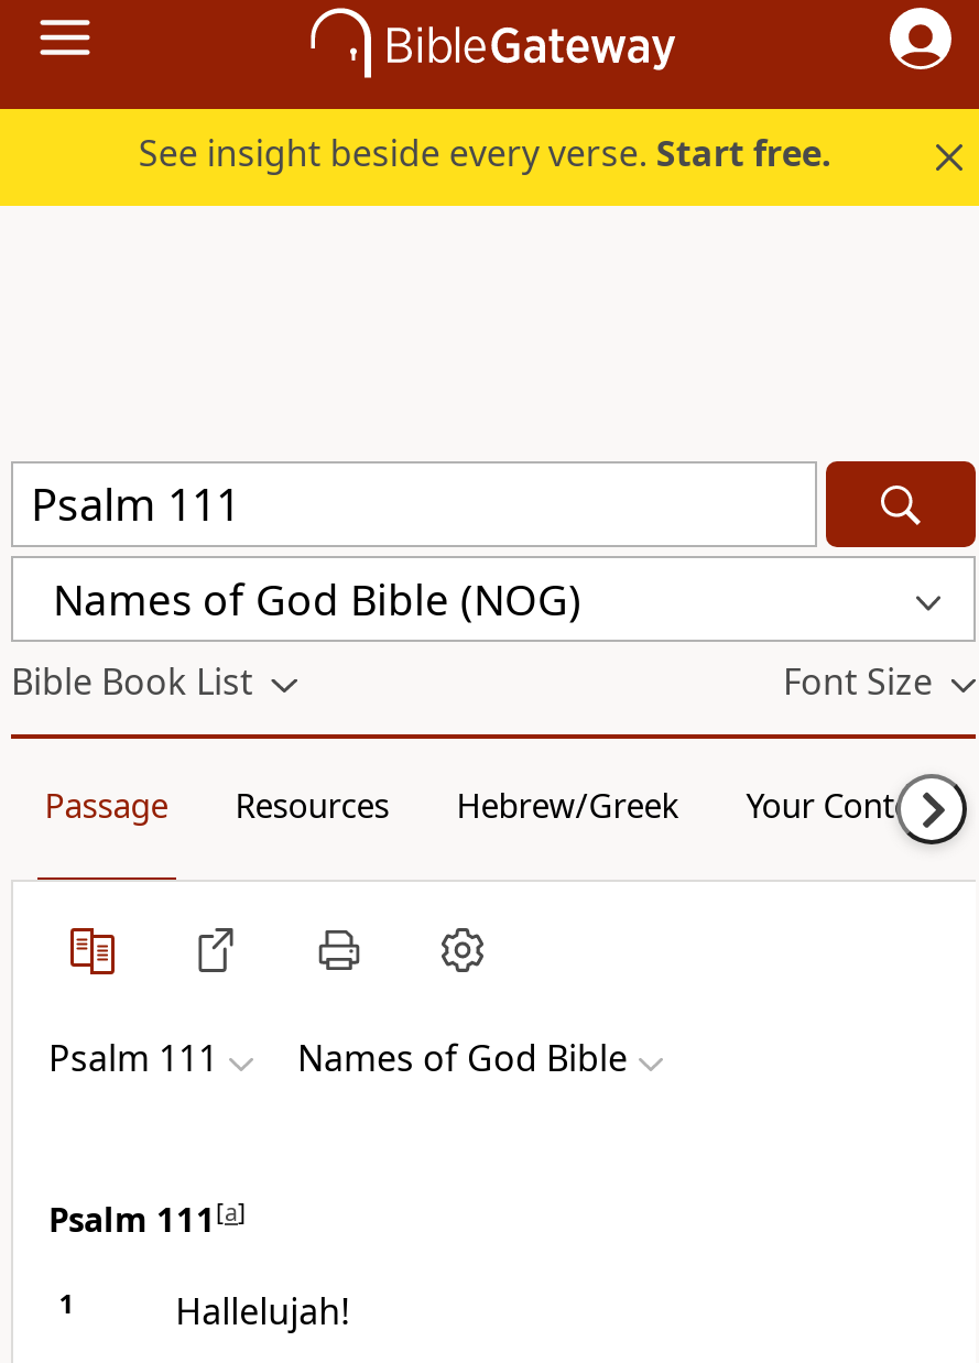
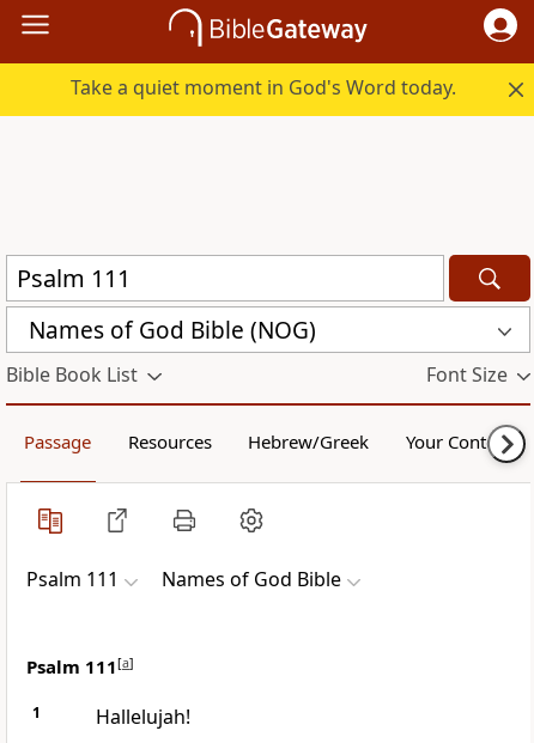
- See insight beside every verse. Start free.
+ Take a quiet moment in God's Word today.
